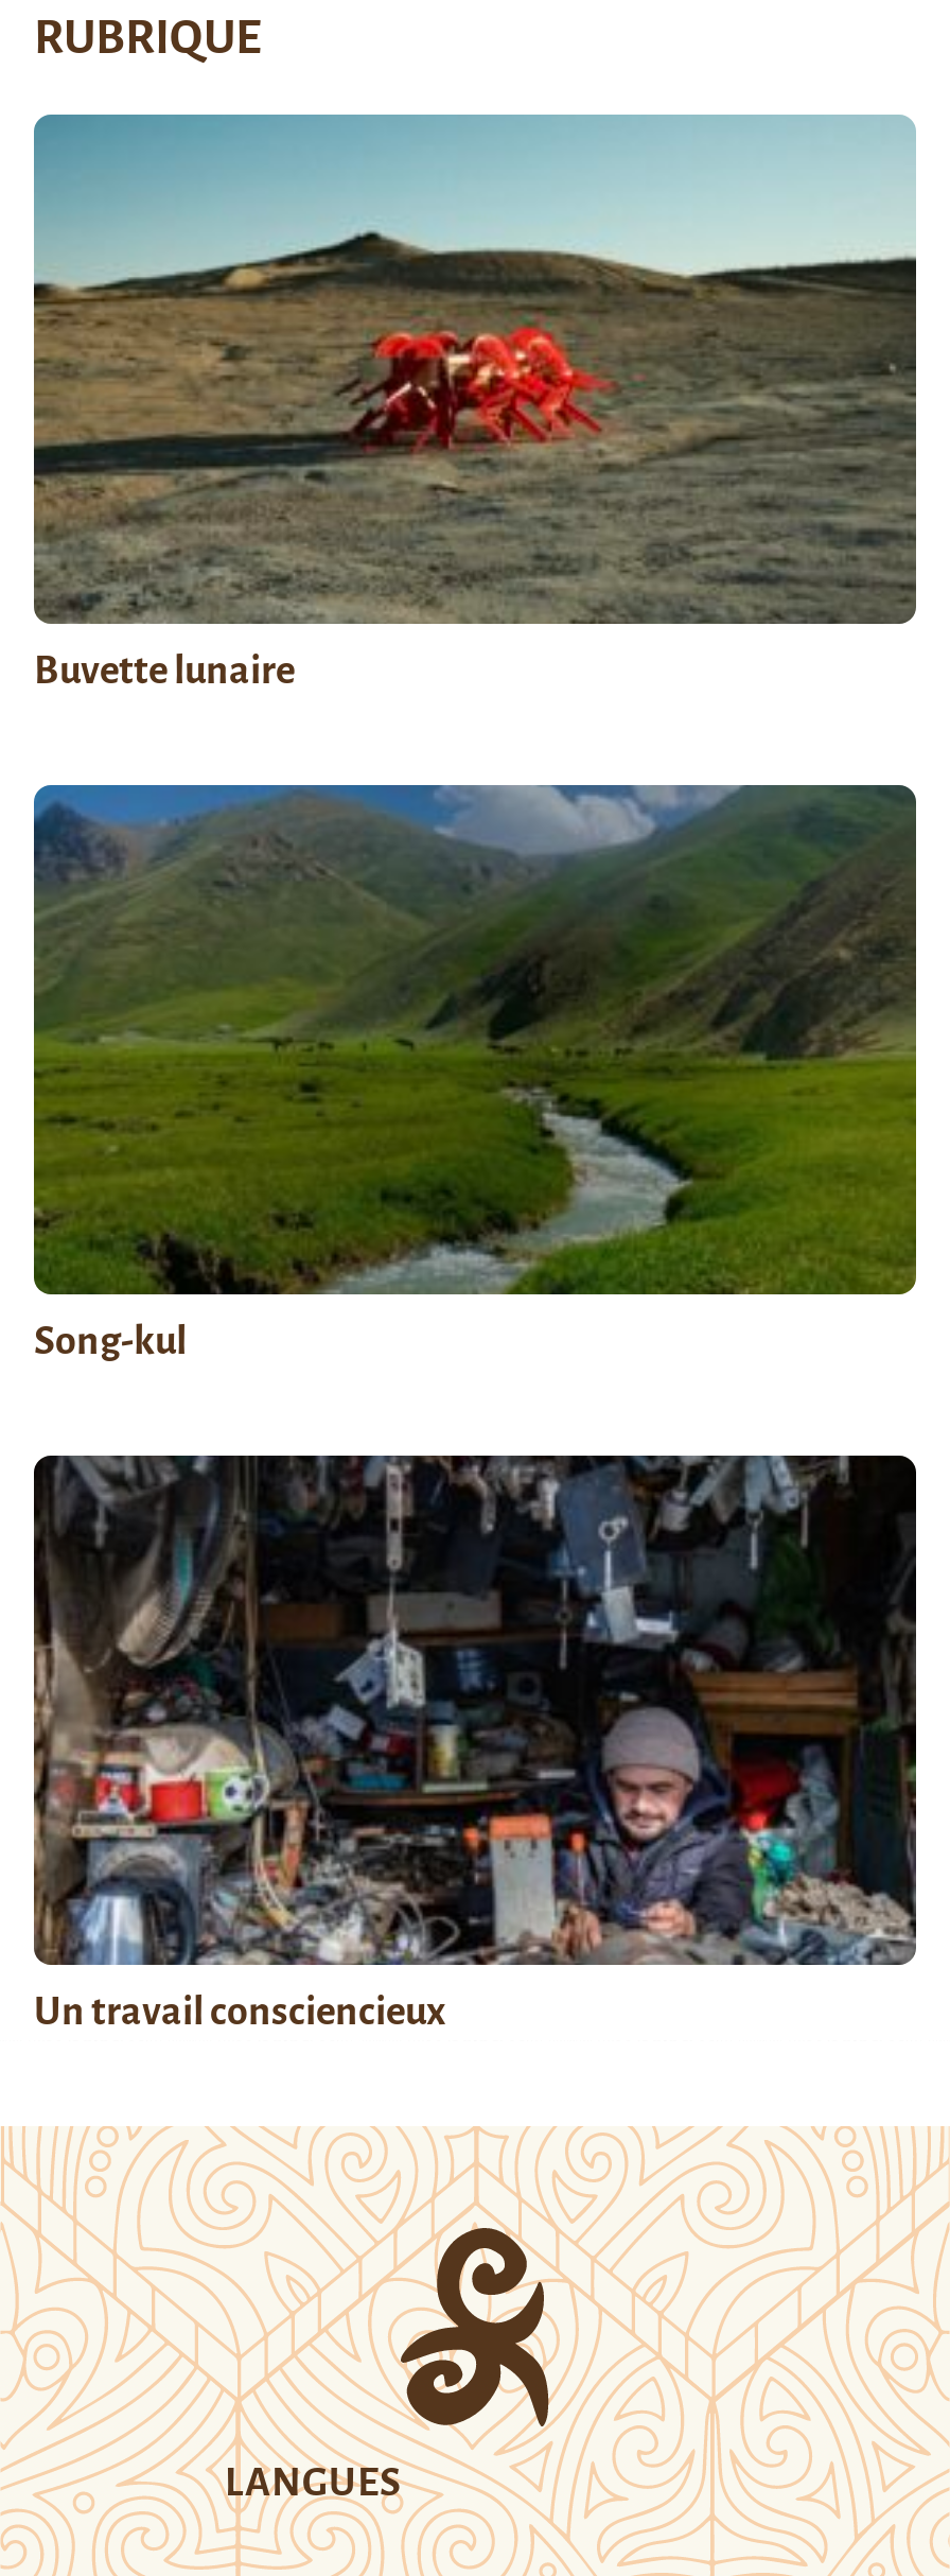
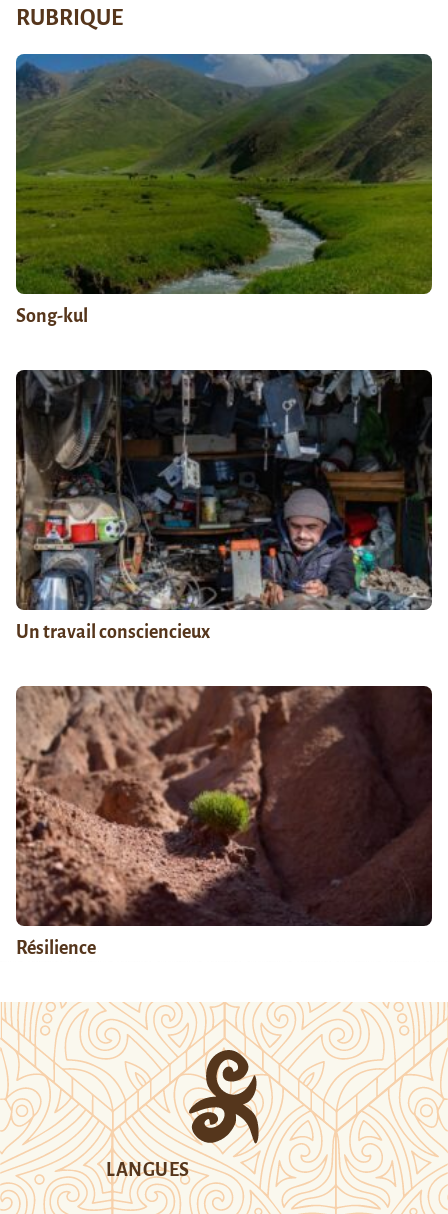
- [image]
- Buvette lunaire

moved up: [image] | Song-kul | Un travail consciencieux

+ [image]
+ Résilience
